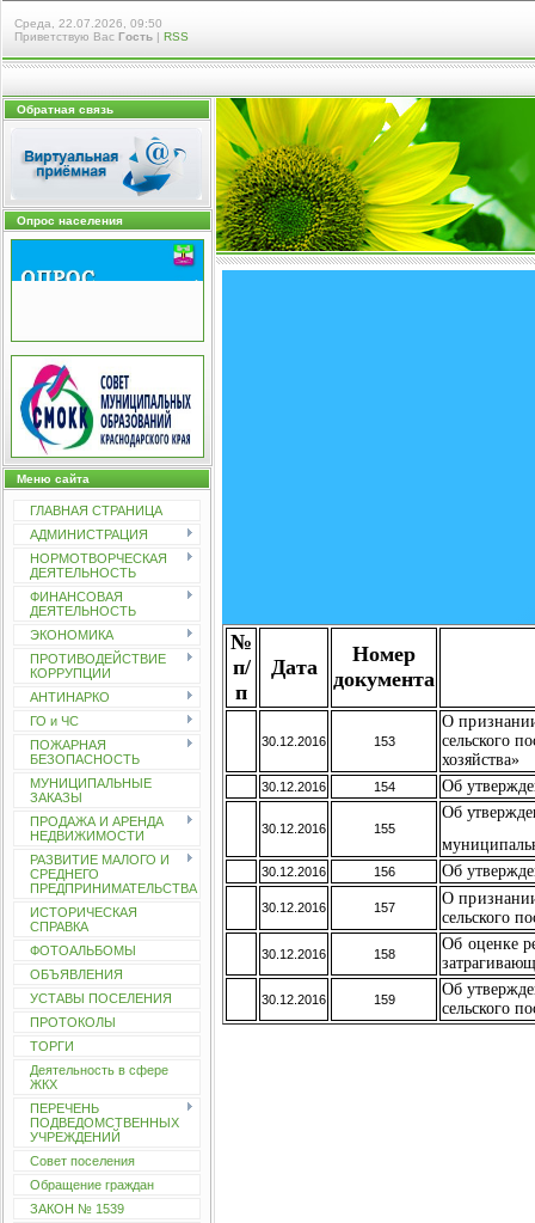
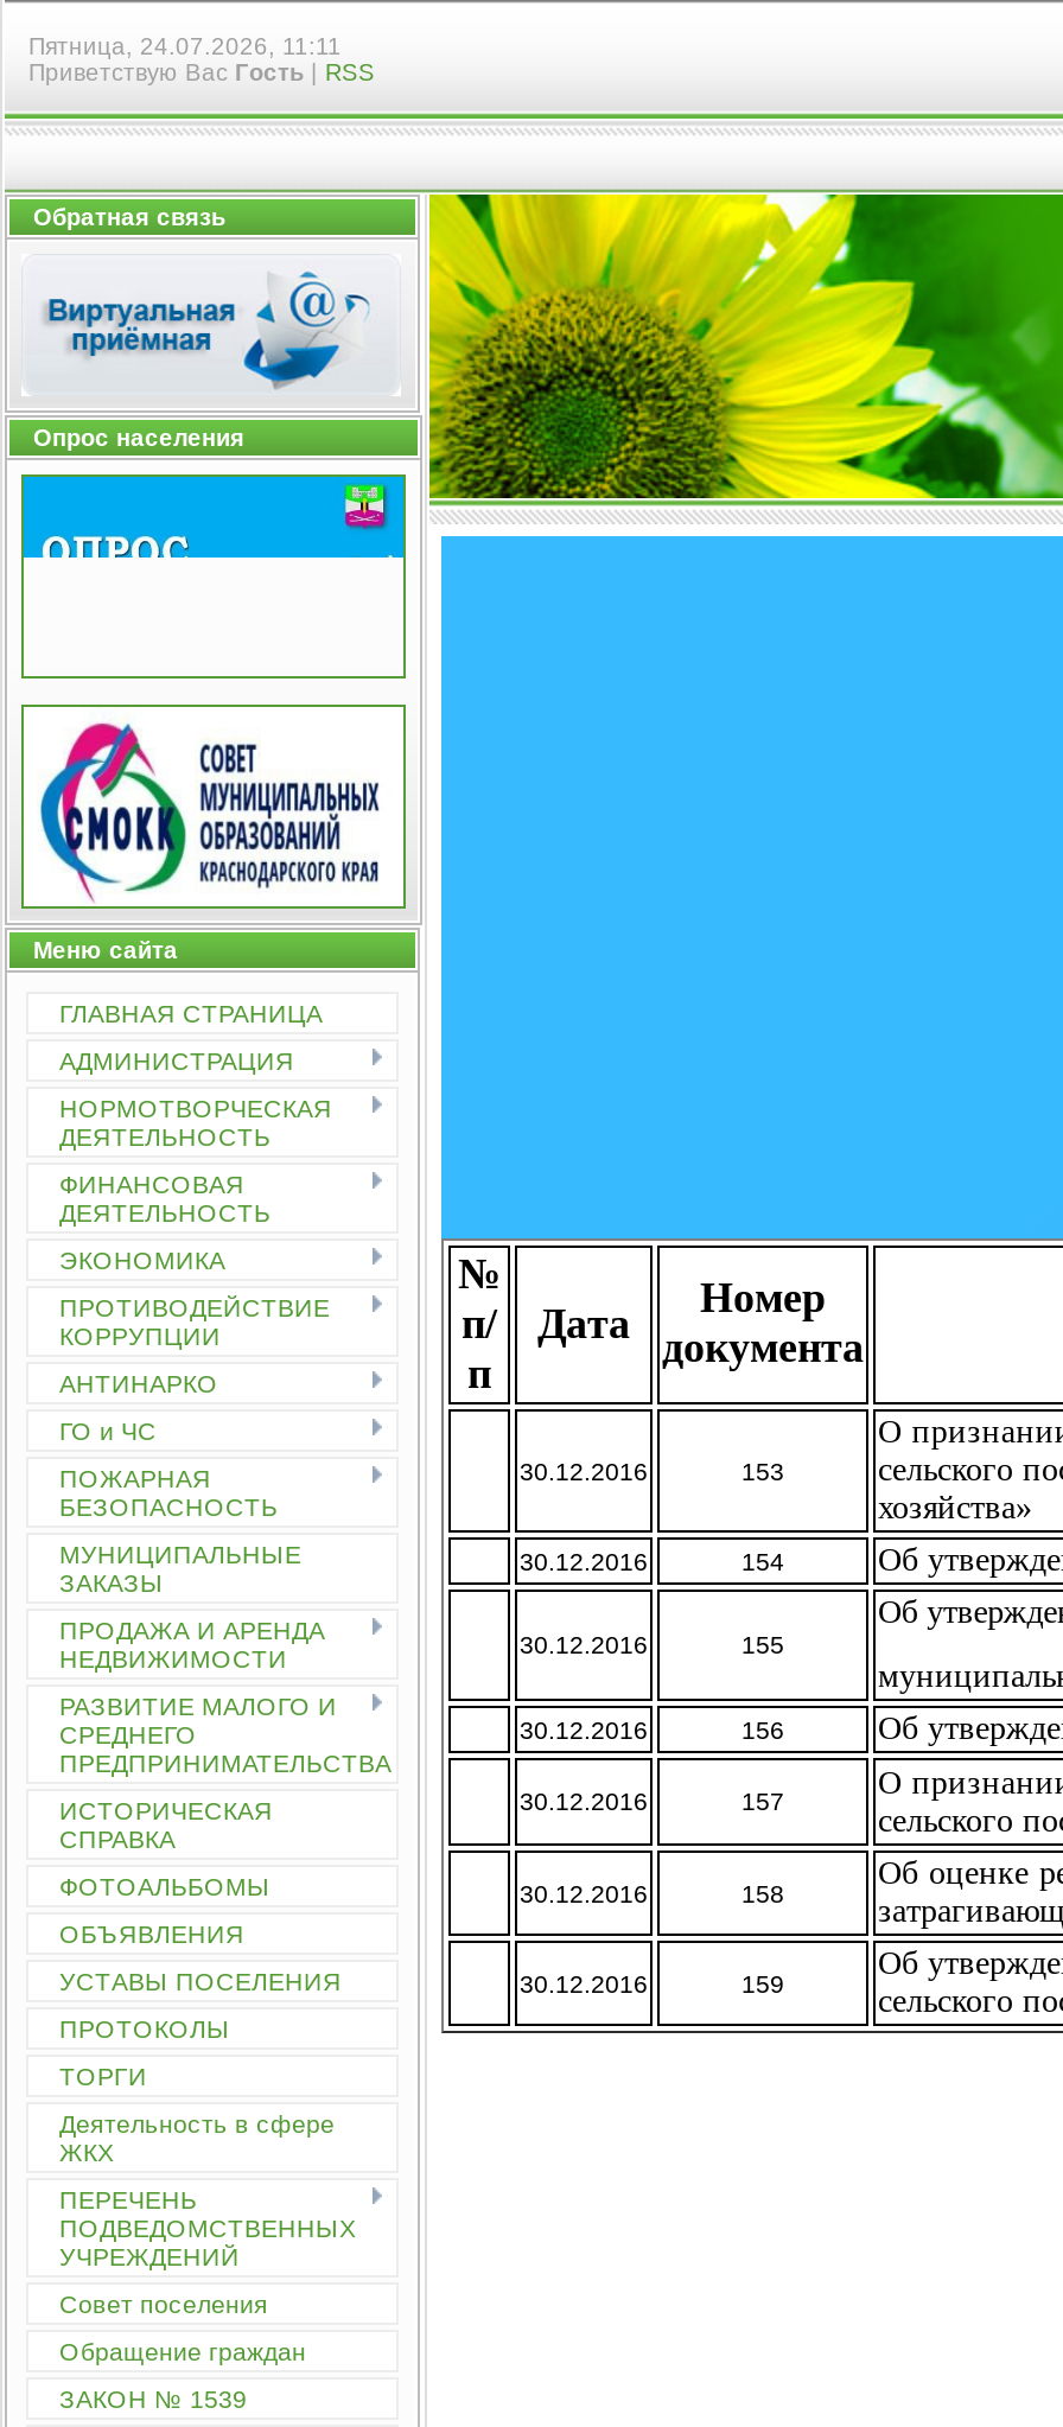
- Среда, 22.07.2026, 09:50
+ Пятница, 24.07.2026, 11:11
